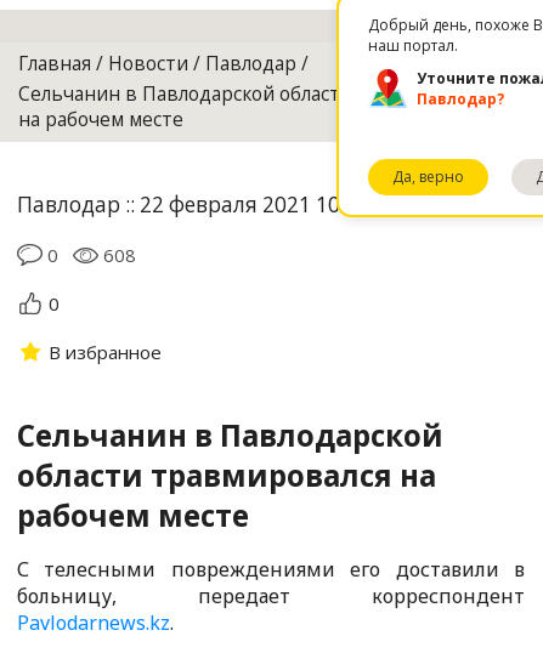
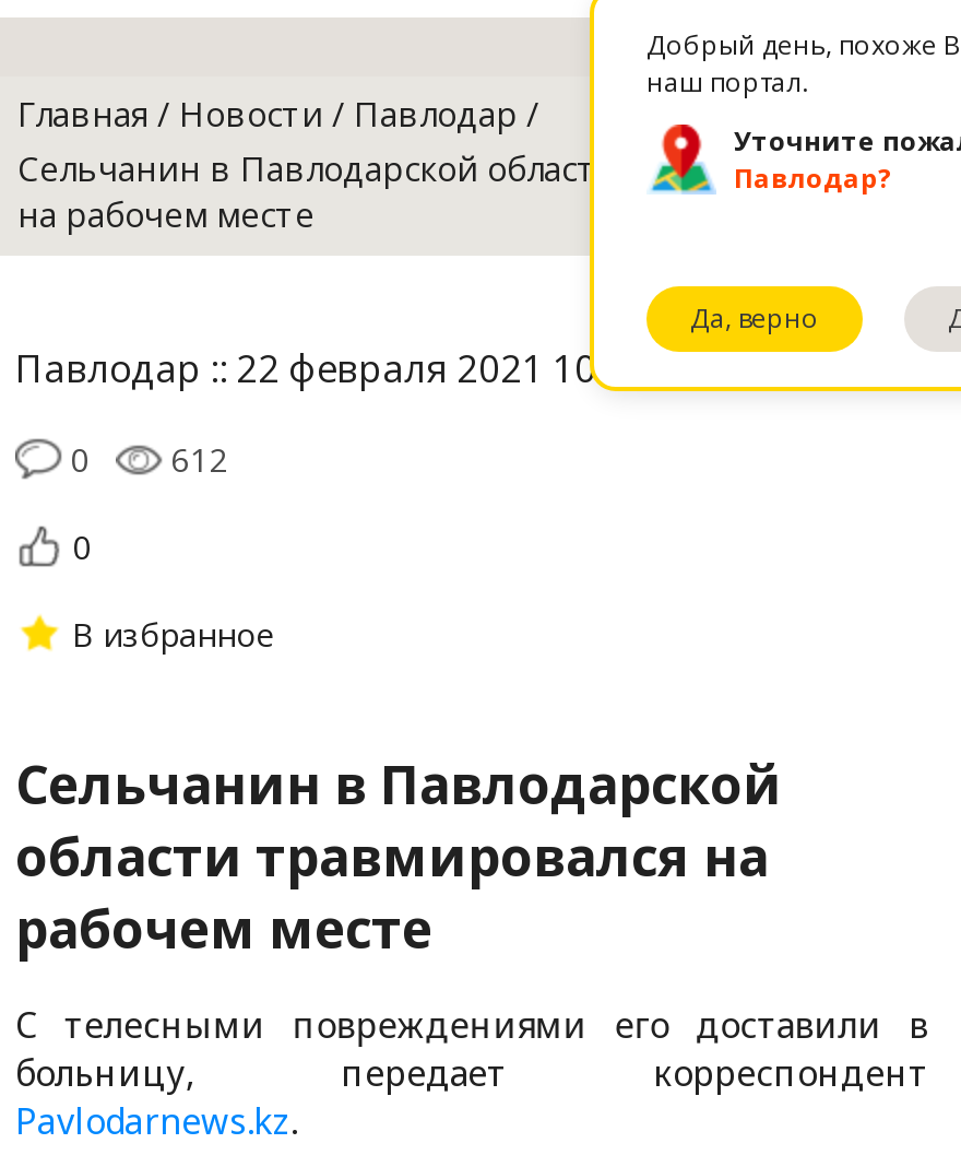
- 0 608
+ 0 612
